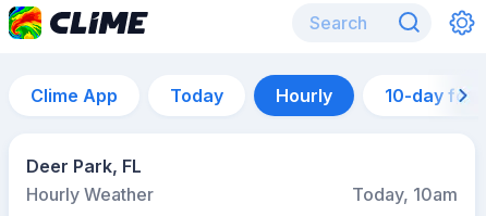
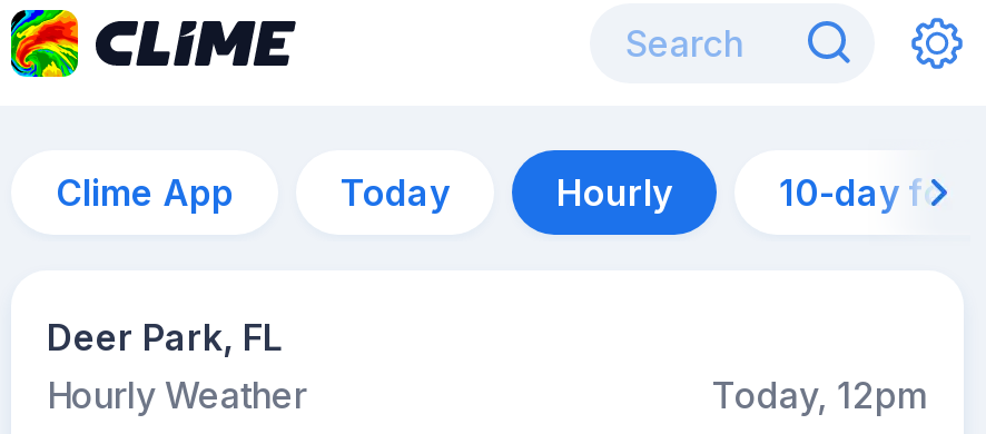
- Today, 10am
+ Today, 12pm
